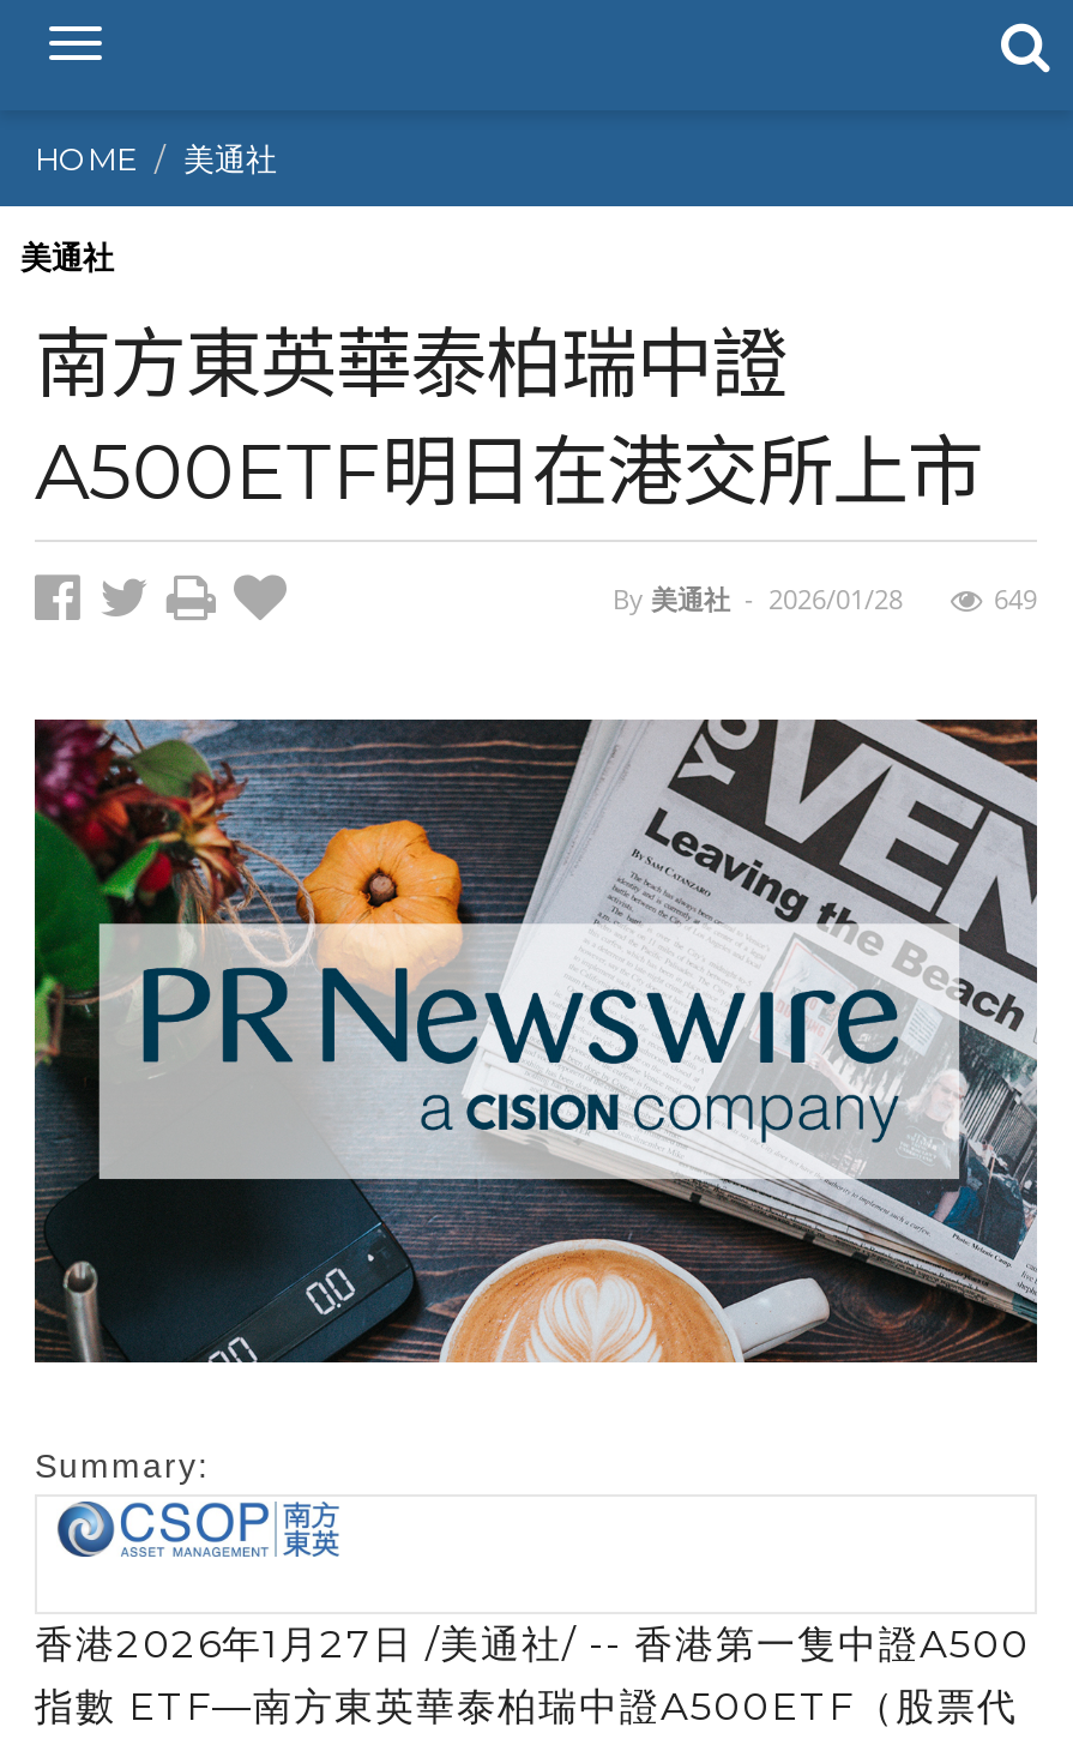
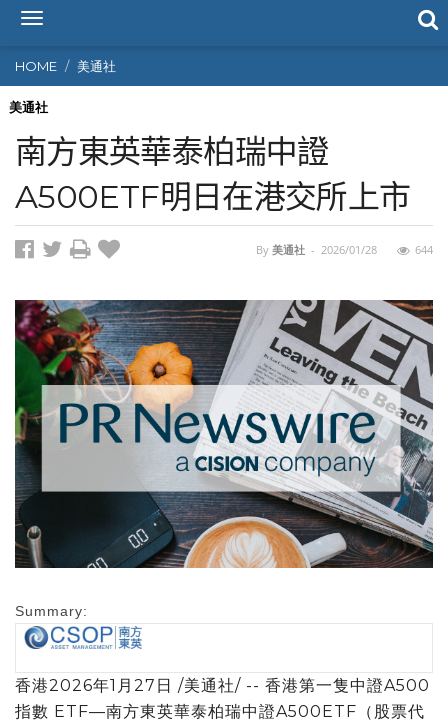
- 649
+ 644
